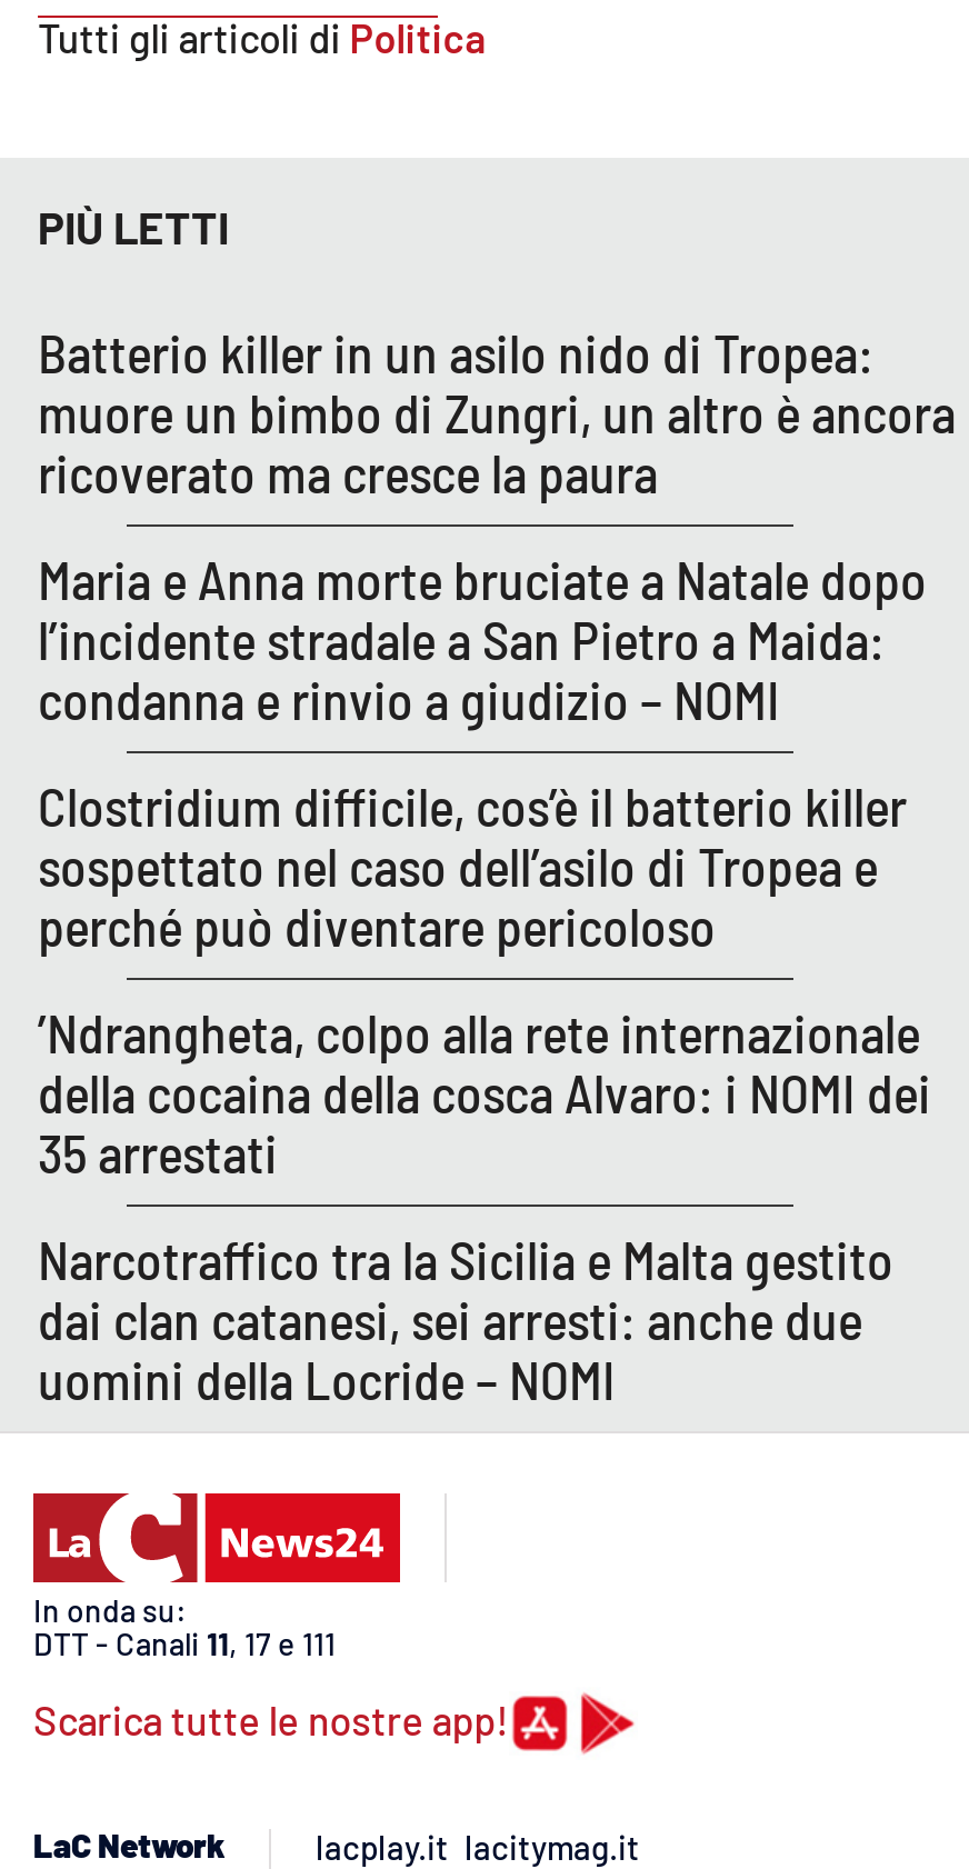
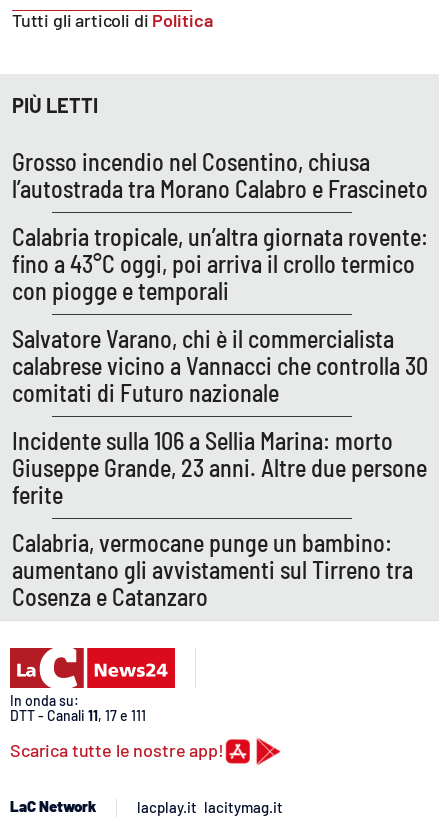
- Batterio killer in un asilo nido di Tropea:
- muore un bimbo di Zungri, un altro è ancora
- ricoverato ma cresce la paura
+ Grosso incendio nel Cosentino, chiusa
+ l’autostrada tra Morano Calabro e Frascineto

- Maria e Anna morte bruciate a Natale dopo
- l’incidente stradale a San Pietro a Maida:
- condanna e rinvio a giudizio – NOMI
+ Calabria tropicale, un’altra giornata rovente:
+ fino a 43°C oggi, poi arriva il crollo termico
+ con piogge e temporali

- Clostridium difficile, cos’è il batterio killer
- sospettato nel caso dell’asilo di Tropea e
- perché può diventare pericoloso
+ Salvatore Varano, chi è il commercialista
+ calabrese vicino a Vannacci che controlla 30
+ comitati di Futuro nazionale

- ’Ndrangheta, colpo alla rete internazionale
- della cocaina della cosca Alvaro: i NOMI dei
- 35 arrestati
+ Incidente sulla 106 a Sellia Marina: morto
+ Giuseppe Grande, 23 anni. Altre due persone
+ ferite

- Narcotraffico tra la Sicilia e Malta gestito
- dai clan catanesi, sei arresti: anche due
- uomini della Locride – NOMI
+ Calabria, vermocane punge un bambino:
+ aumentano gli avvistamenti sul Tirreno tra
+ Cosenza e Catanzaro
